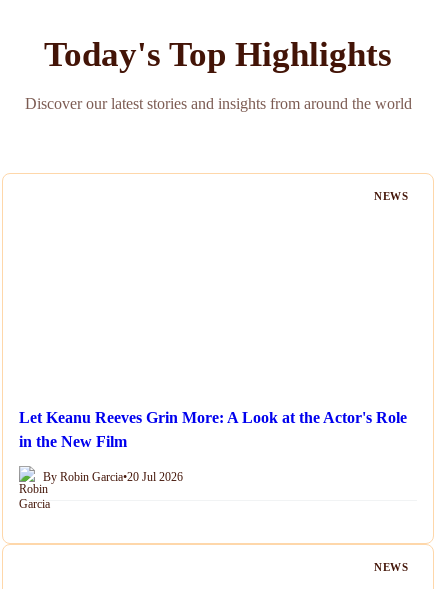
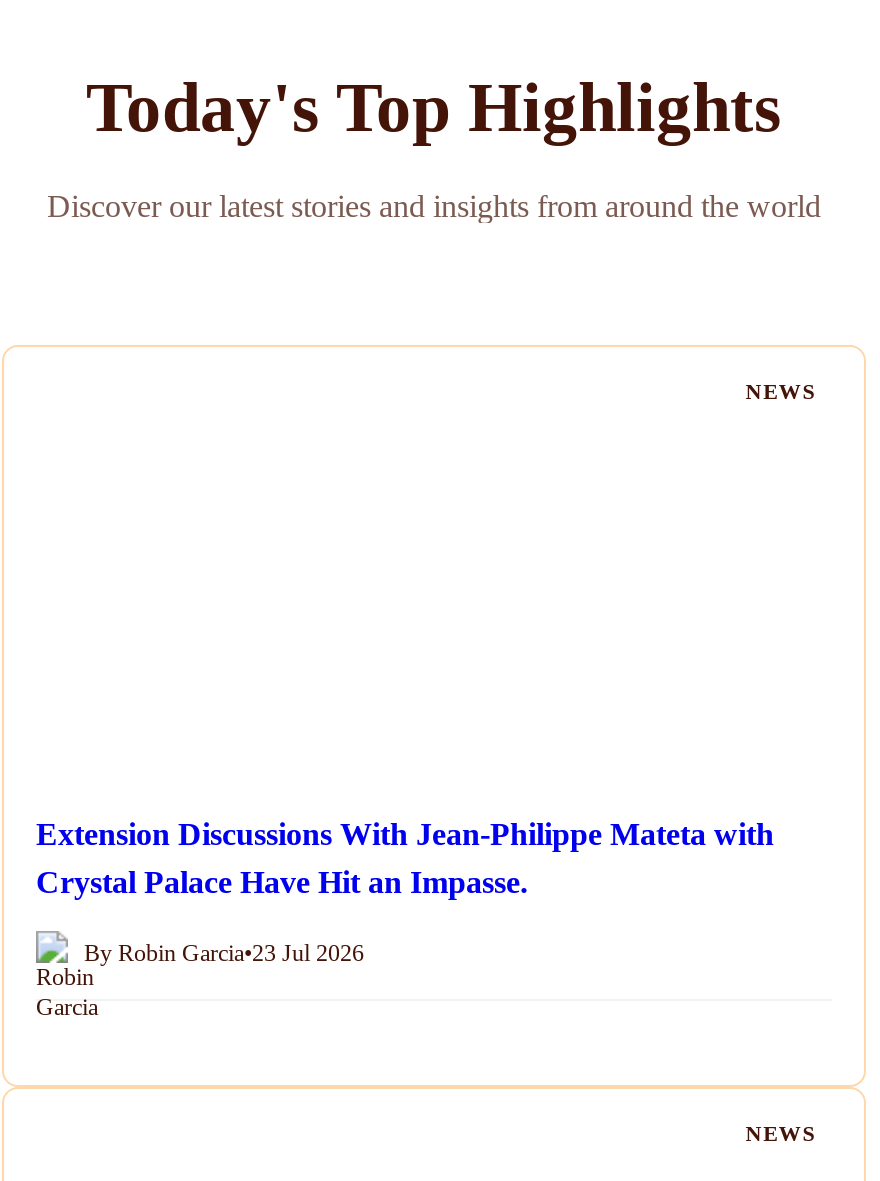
- Let Keanu Reeves Grin More: A Look at the Actor's Role
- in the New Film
+ Extension Discussions With Jean-Philippe Mateta with
+ Crystal Palace Have Hit an Impasse.

- By Robin Garcia•20 Jul 2026
+ By Robin Garcia•23 Jul 2026
